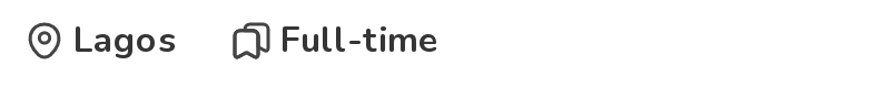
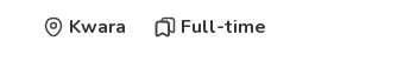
- Lagos
+ Kwara
